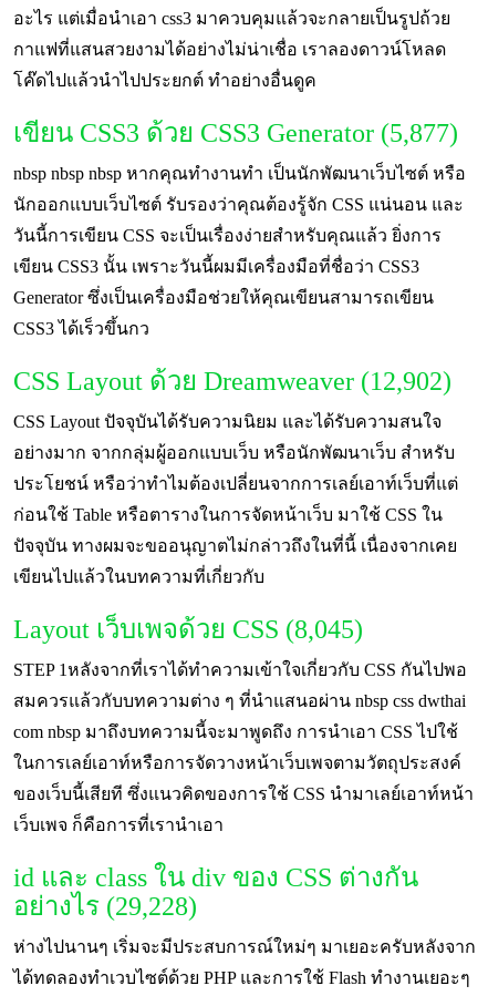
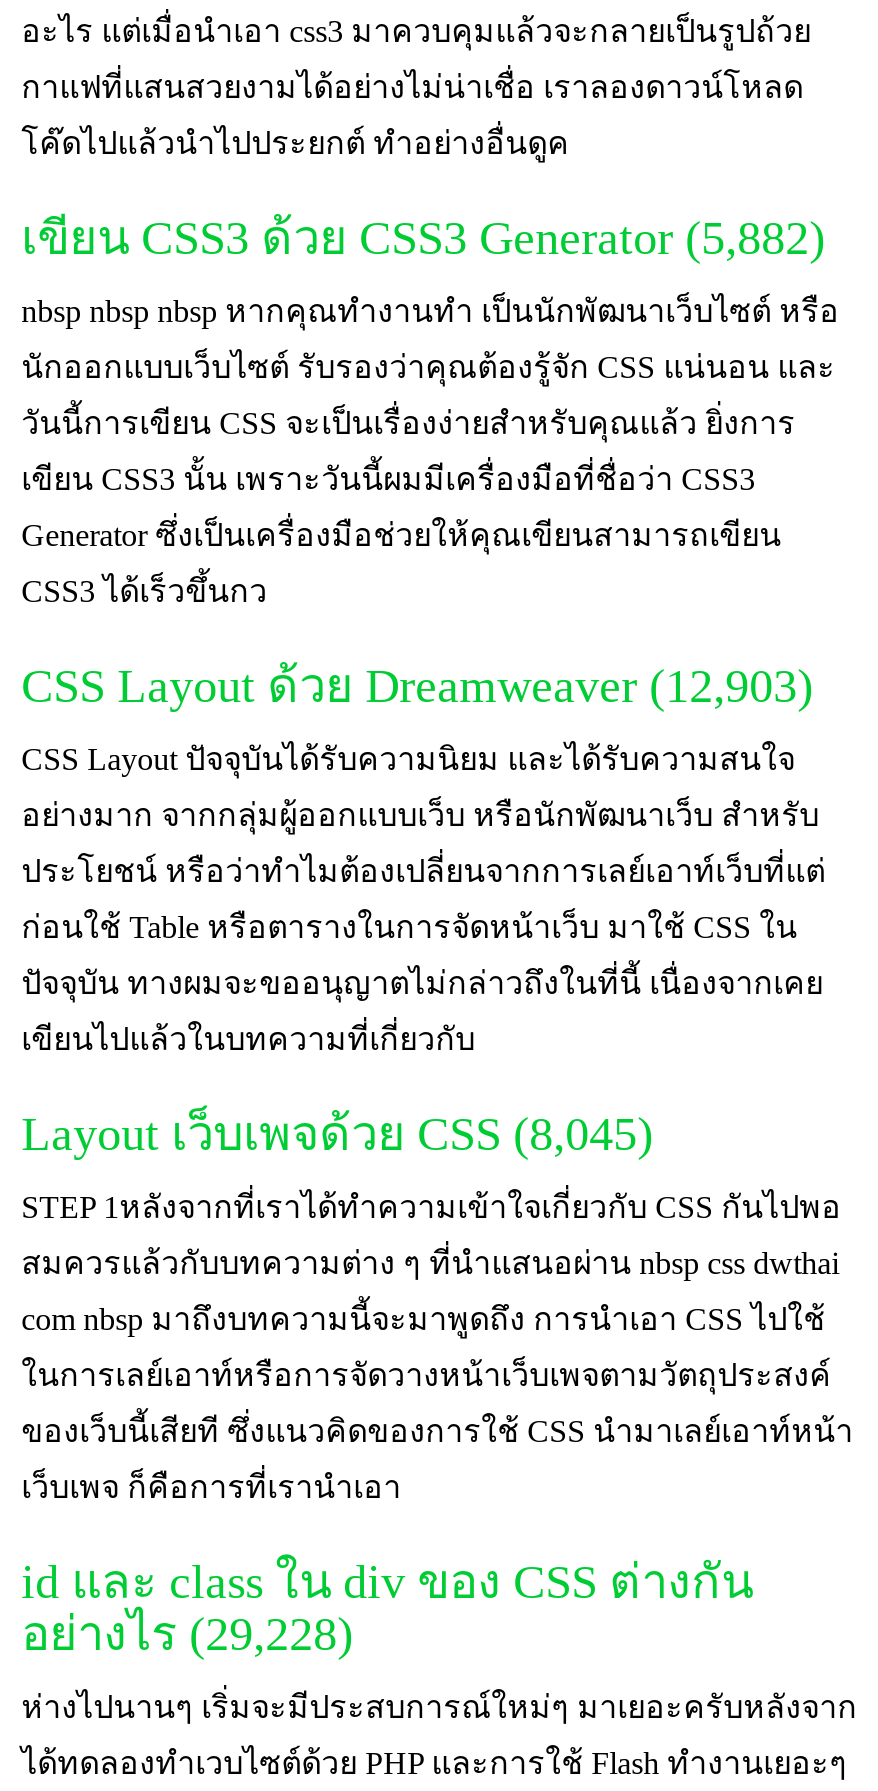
- เขียน CSS3 ด้วย CSS3 Generator (5,877)
+ เขียน CSS3 ด้วย CSS3 Generator (5,882)

- CSS Layout ด้วย Dreamweaver (12,902)
+ CSS Layout ด้วย Dreamweaver (12,903)
